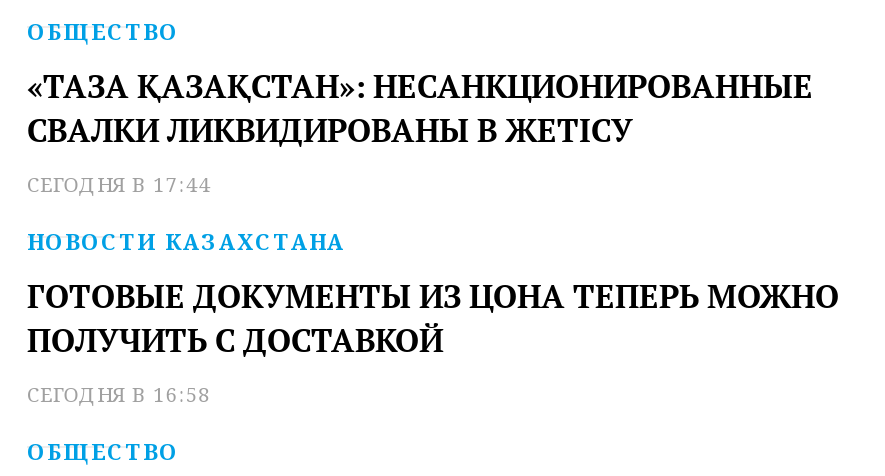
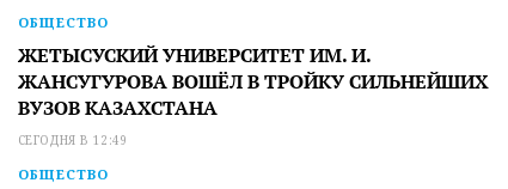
- «ТАЗА ҚАЗАҚСТАН»: НЕСАНКЦИОНИРОВАННЫЕ
- СВАЛКИ ЛИКВИДИРОВАНЫ В ЖЕТІСУ
- СЕГОДНЯ В 17:44
- НОВОСТИ КАЗАХСТАНА
- ГОТОВЫЕ ДОКУМЕНТЫ ИЗ ЦОНА ТЕПЕРЬ МОЖНО
- ПОЛУЧИТЬ С ДОСТАВКОЙ
- СЕГОДНЯ В 16:58
+ ЖЕТЫСУСКИЙ УНИВЕРСИТЕТ ИМ. И.
+ ЖАНСУГУРОВА ВОШЁЛ В ТРОЙКУ СИЛЬНЕЙШИХ
+ ВУЗОВ КАЗАХСТАНА
+ СЕГОДНЯ В 12:49
